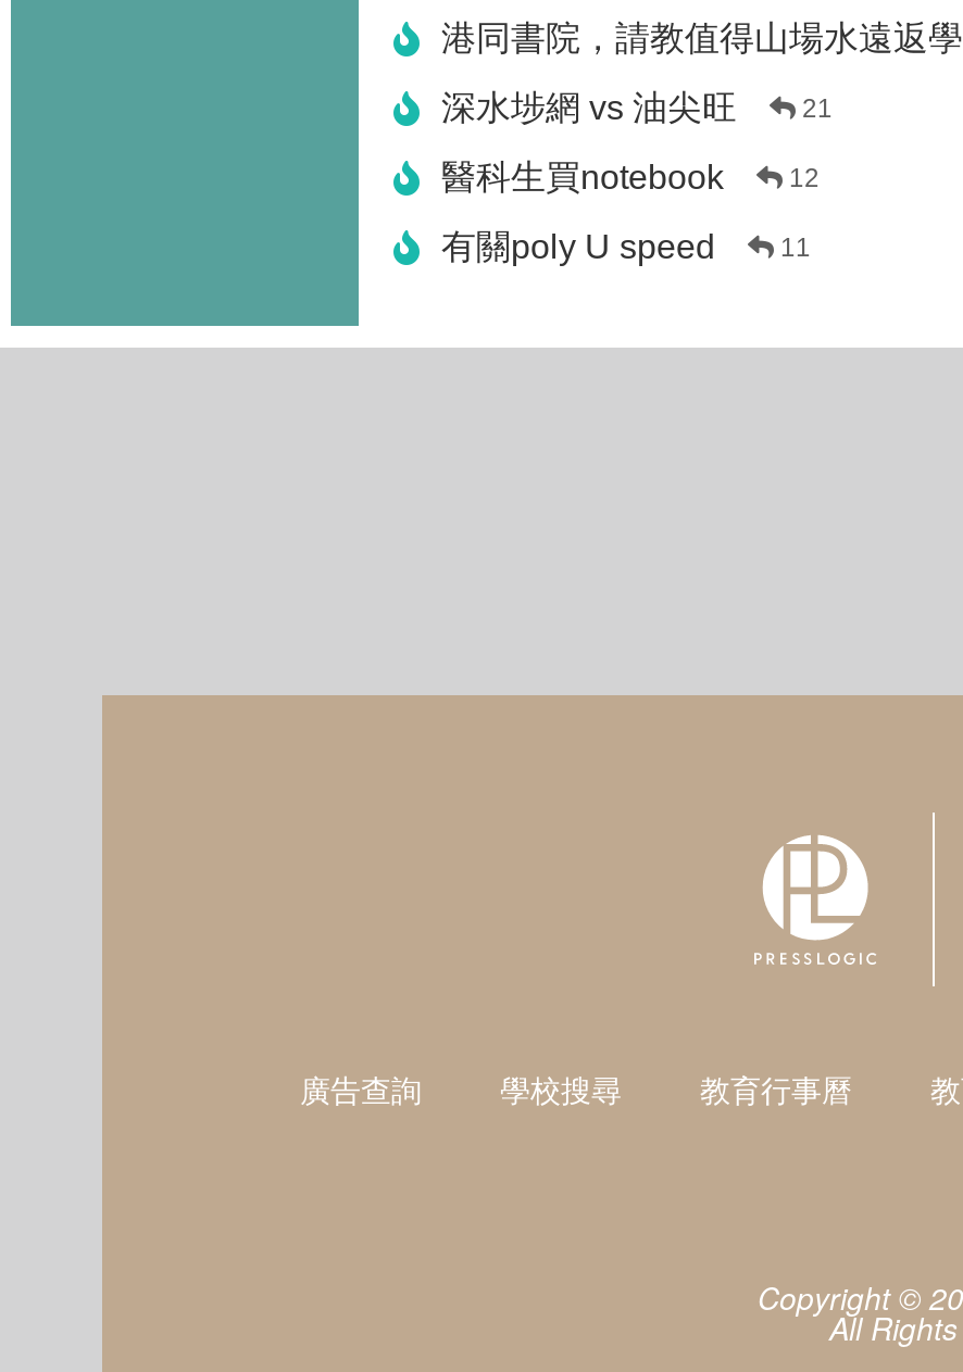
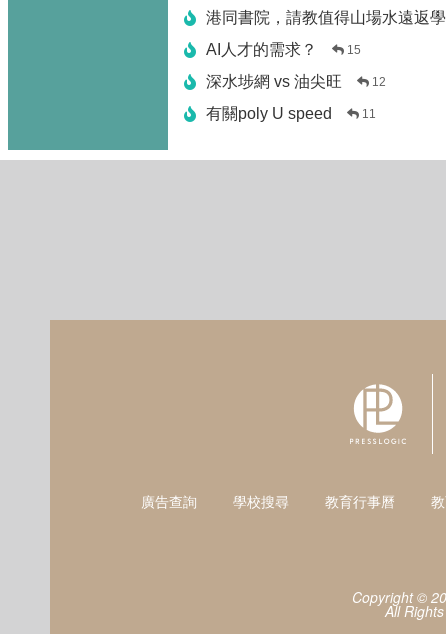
+ AI人才的需求？
+ 15

- 21
- 醫科生買notebook

moved down: 深水埗網 vs 油尖旺
